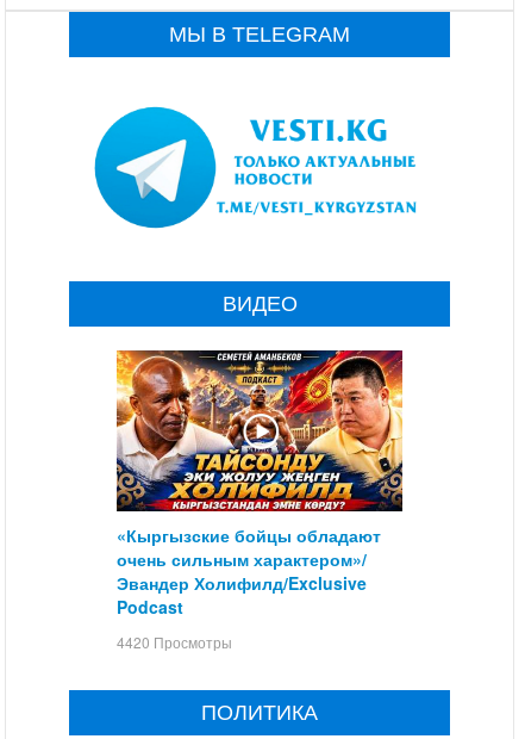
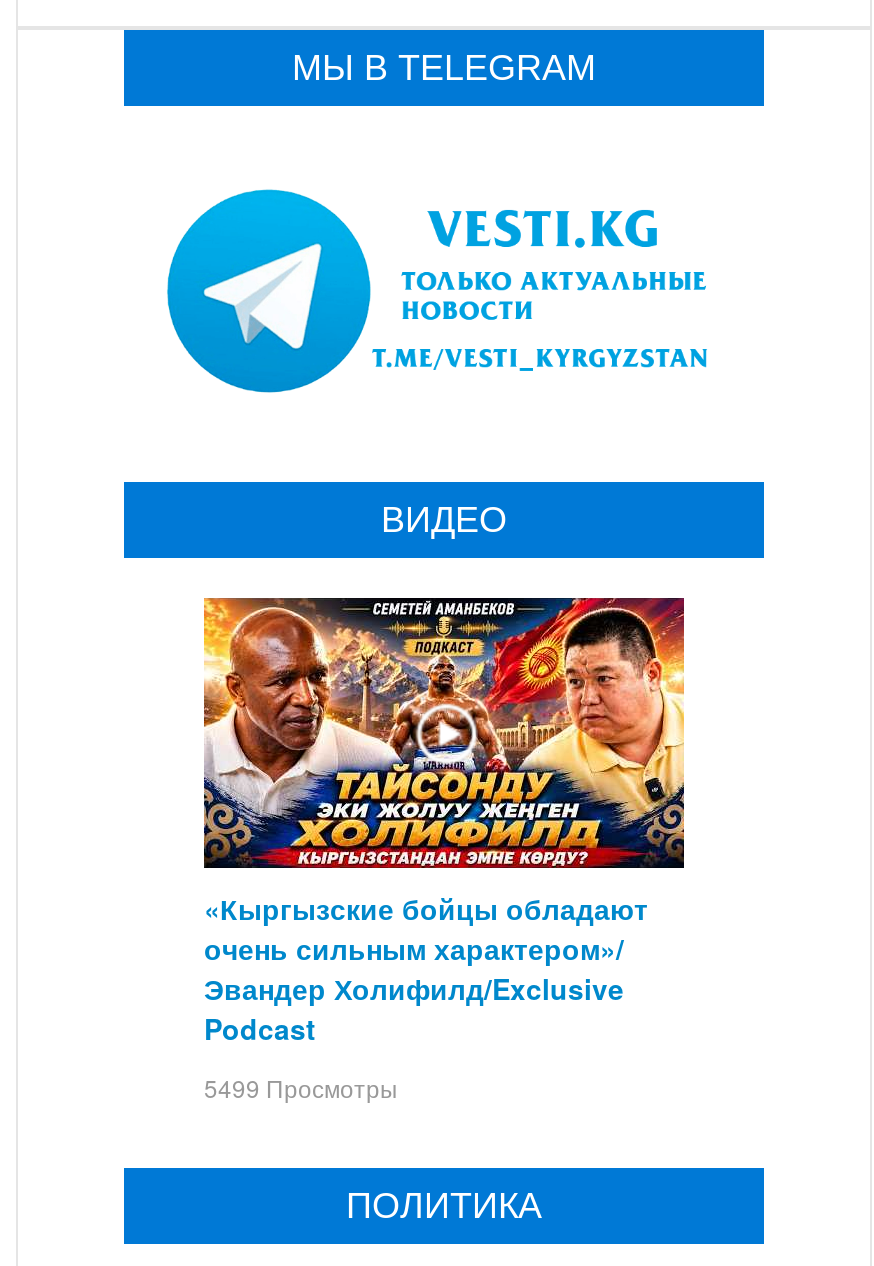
- 4420 Просмотры
+ 5499 Просмотры
